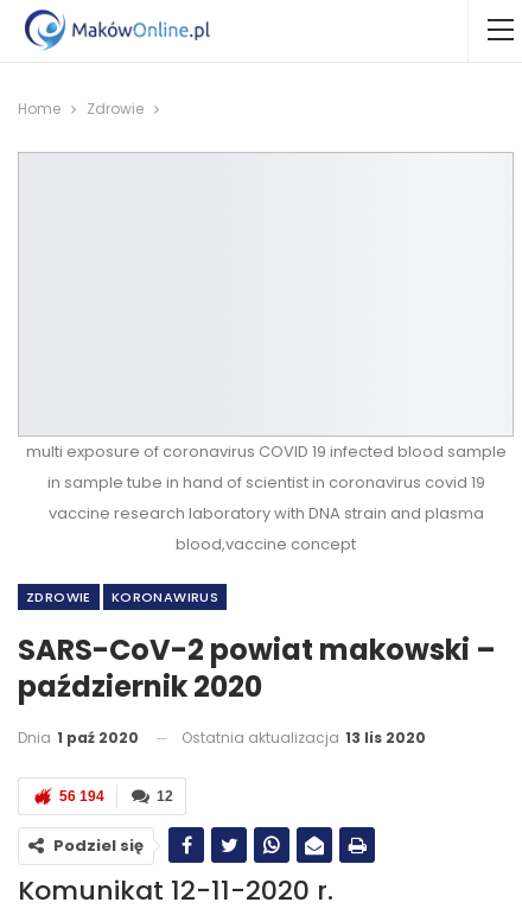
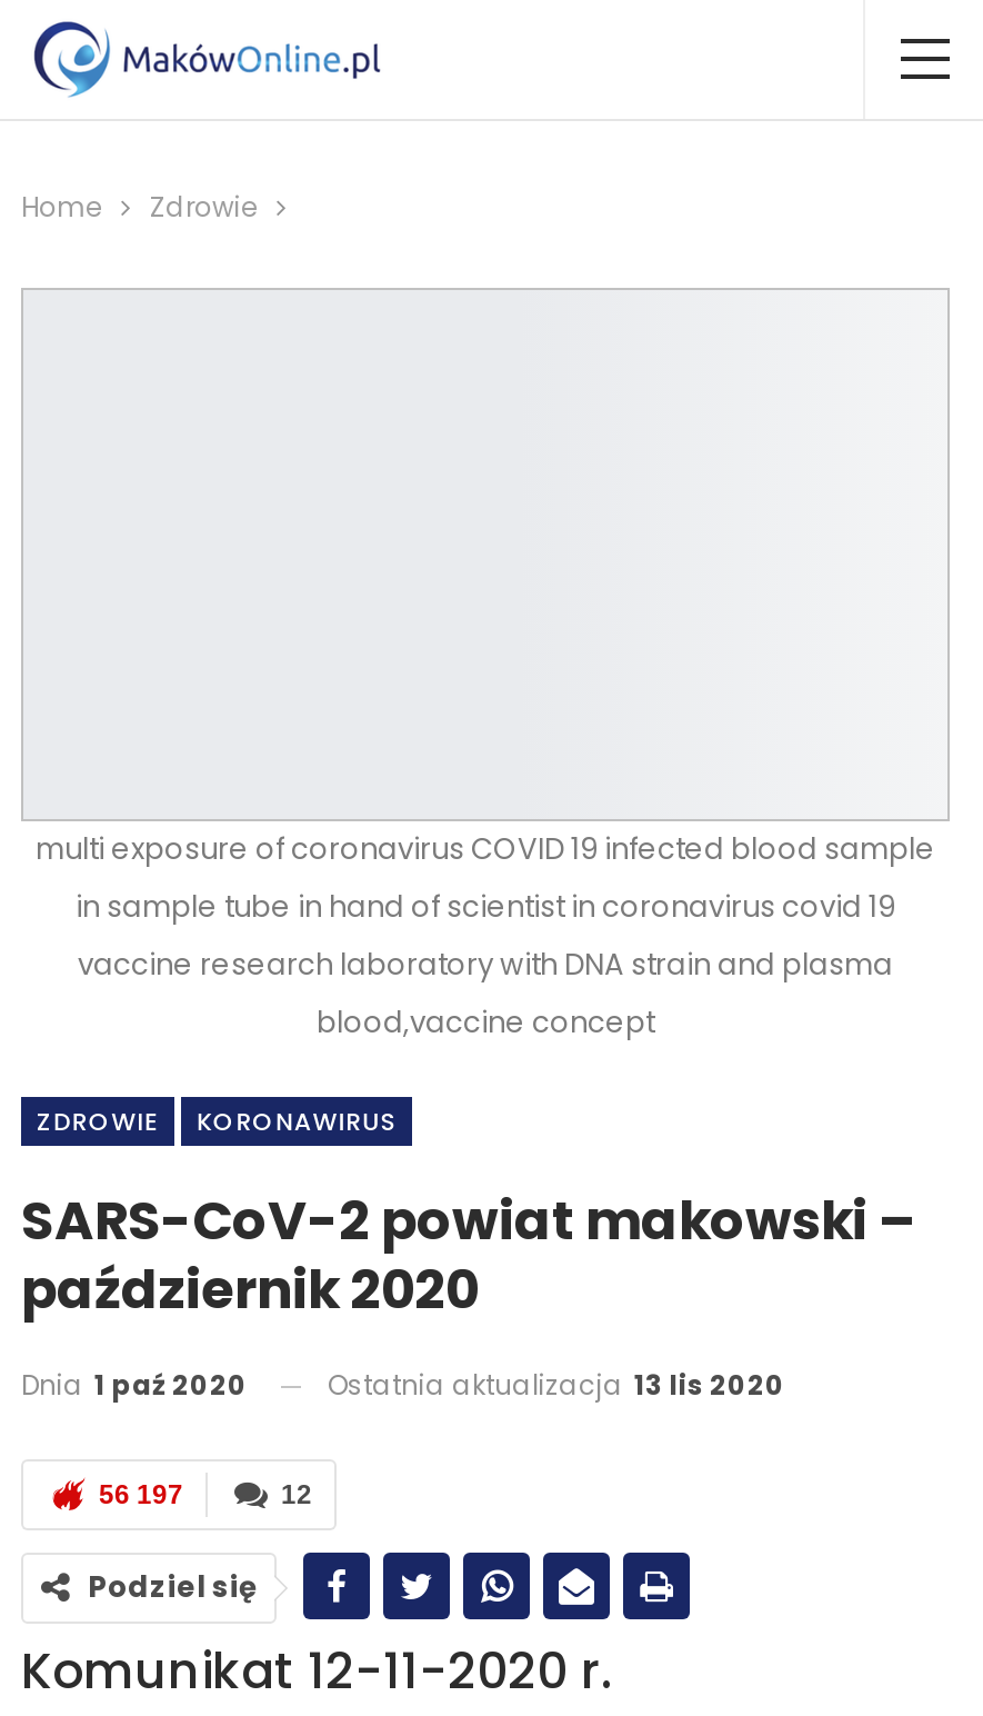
- 56 194
+ 56 197
